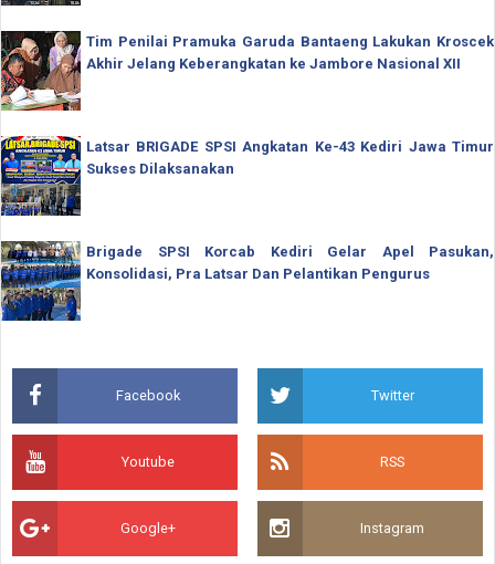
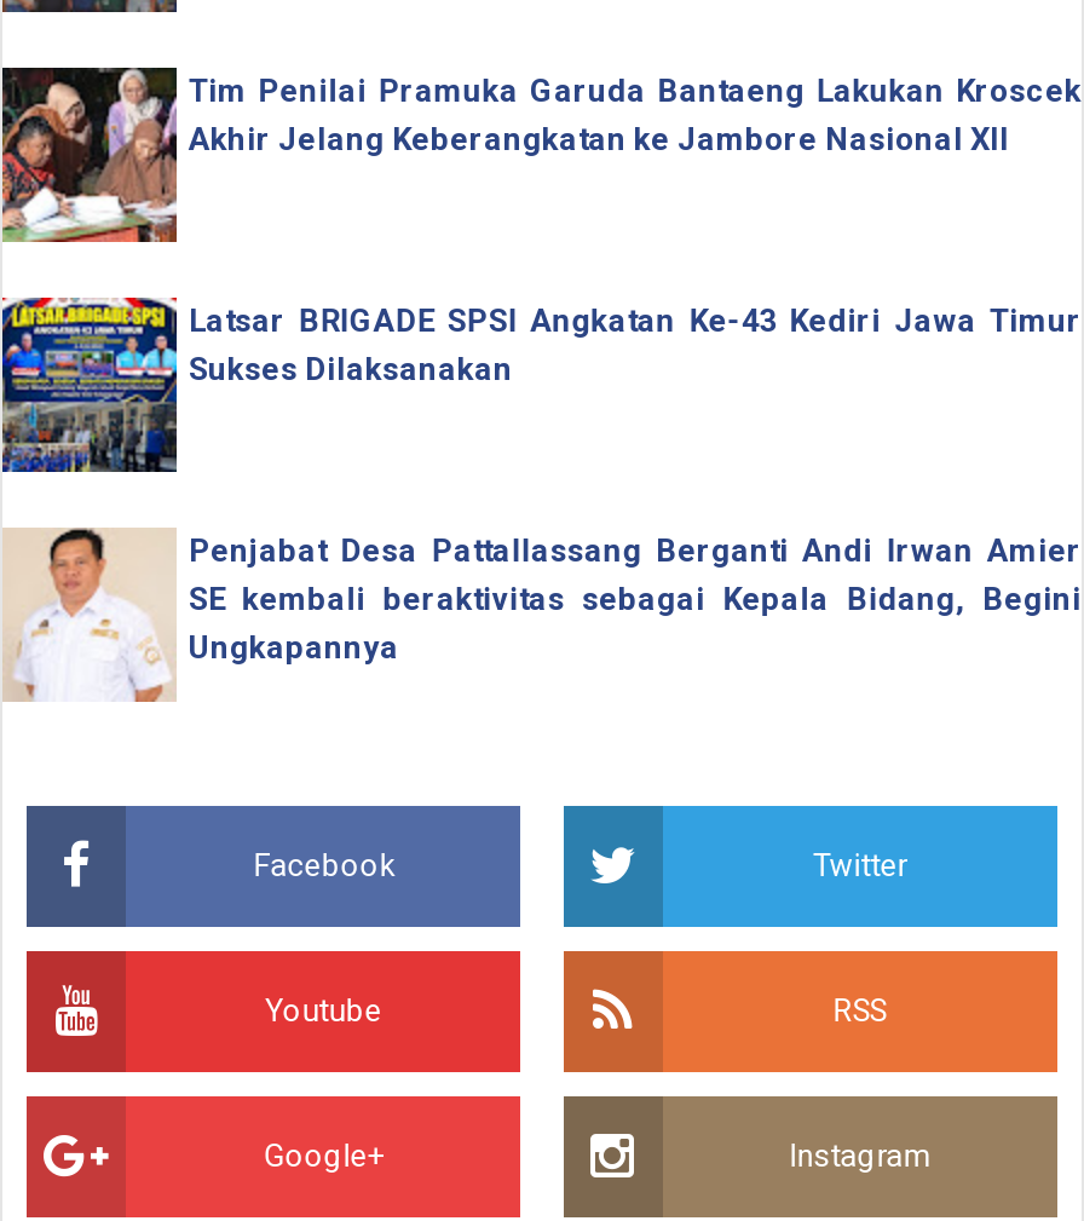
- [image]
- Brigade SPSI Korcab Kediri Gelar Apel Pasukan,
- Konsolidasi, Pra Latsar Dan Pelantikan Pengurus
+ [image]
+ Penjabat Desa Pattallassang Berganti Andi Irwan Amier
+ SE kembali beraktivitas sebagai Kepala Bidang, Begini
+ Ungkapannya
